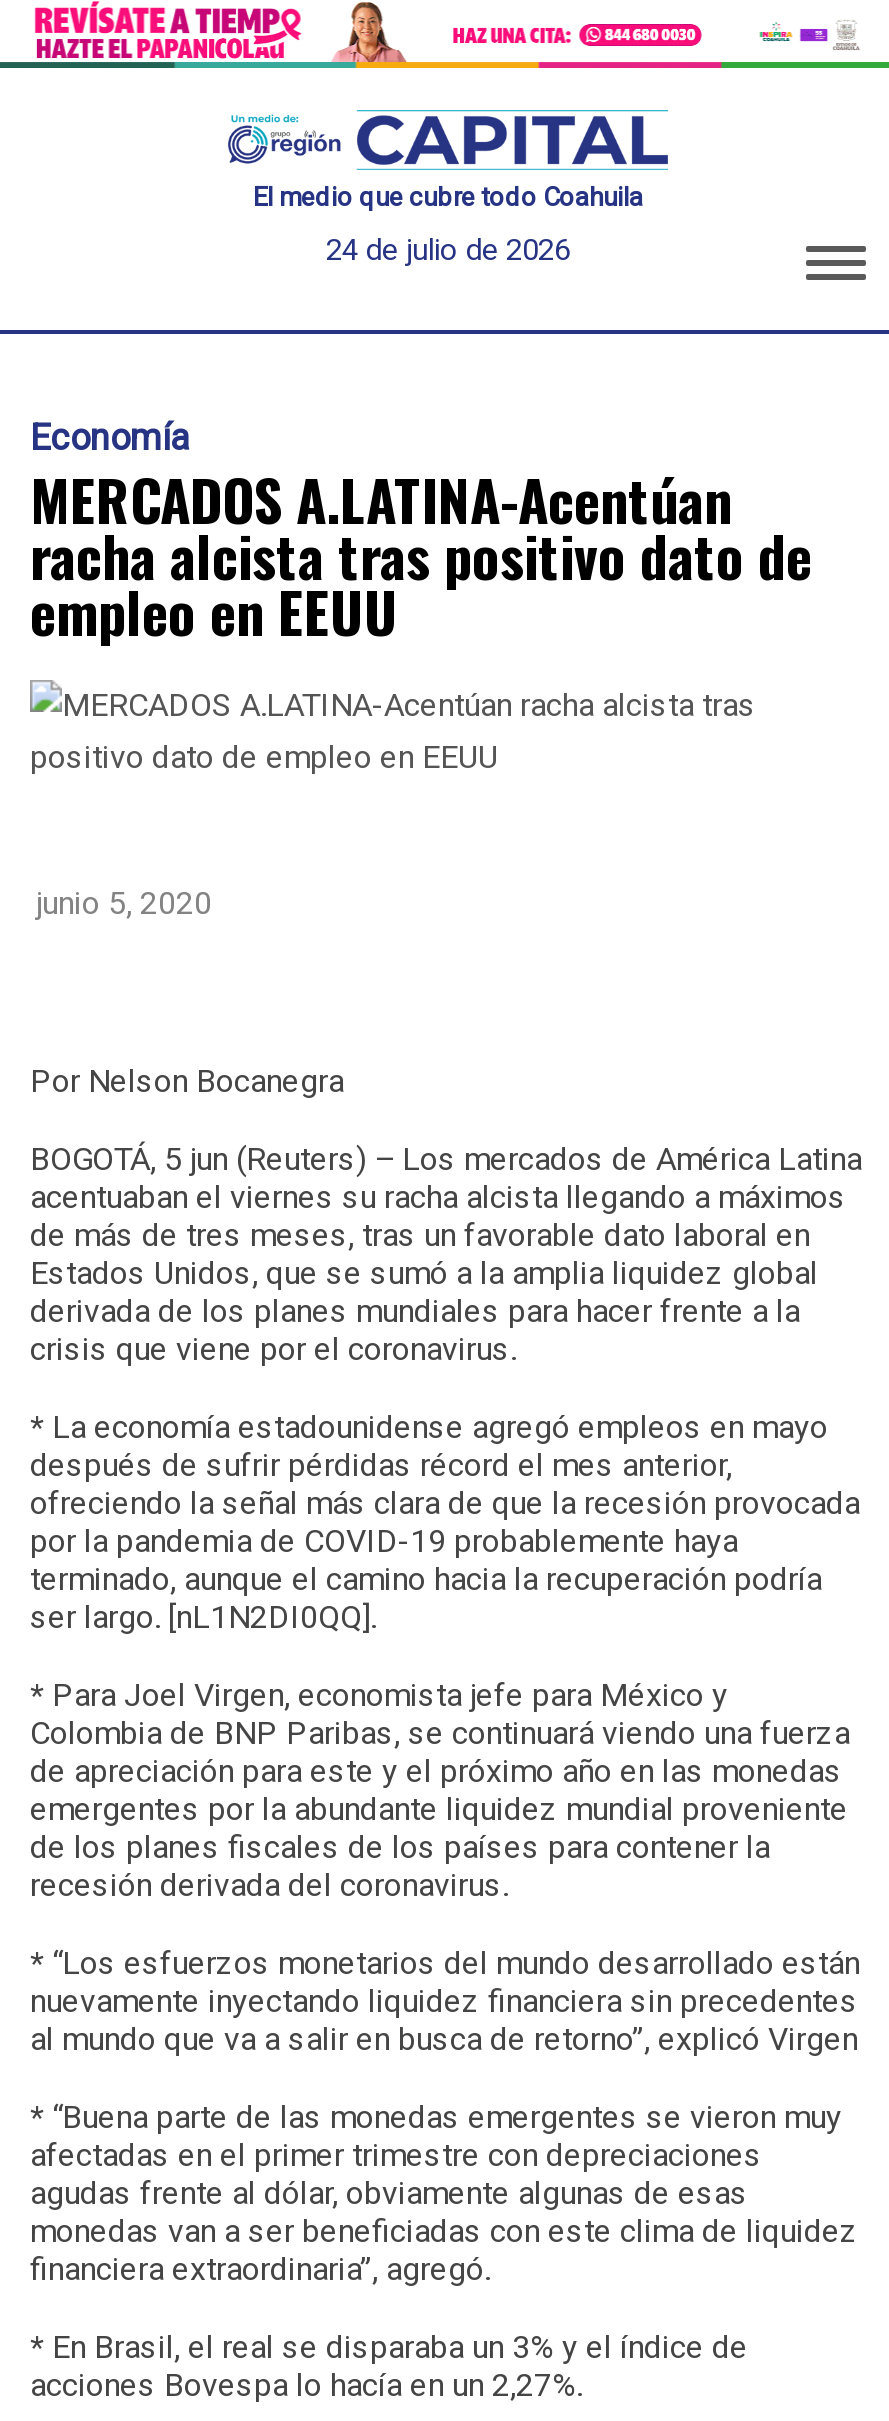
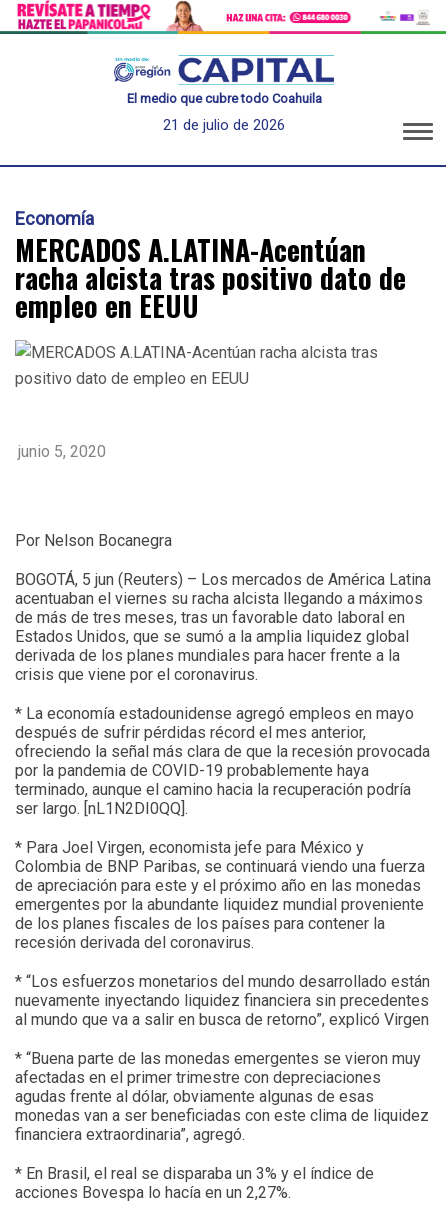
- 24 de julio de 2026
+ 21 de julio de 2026
